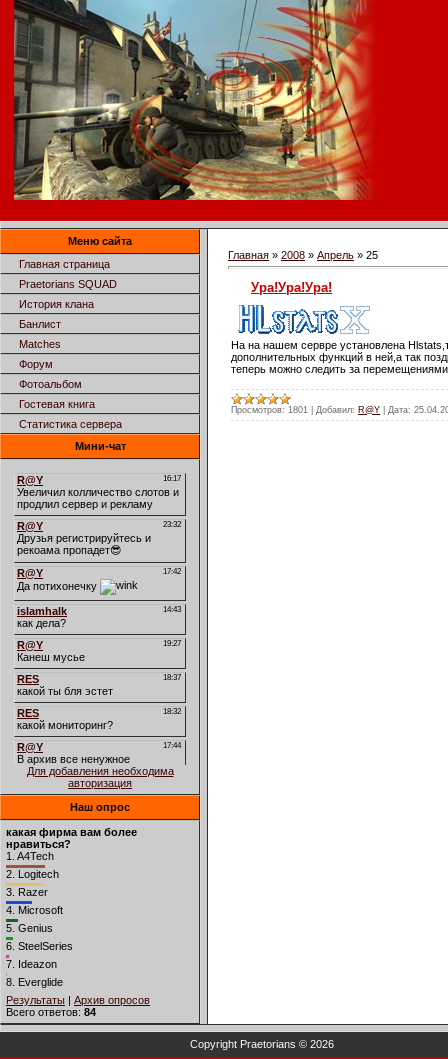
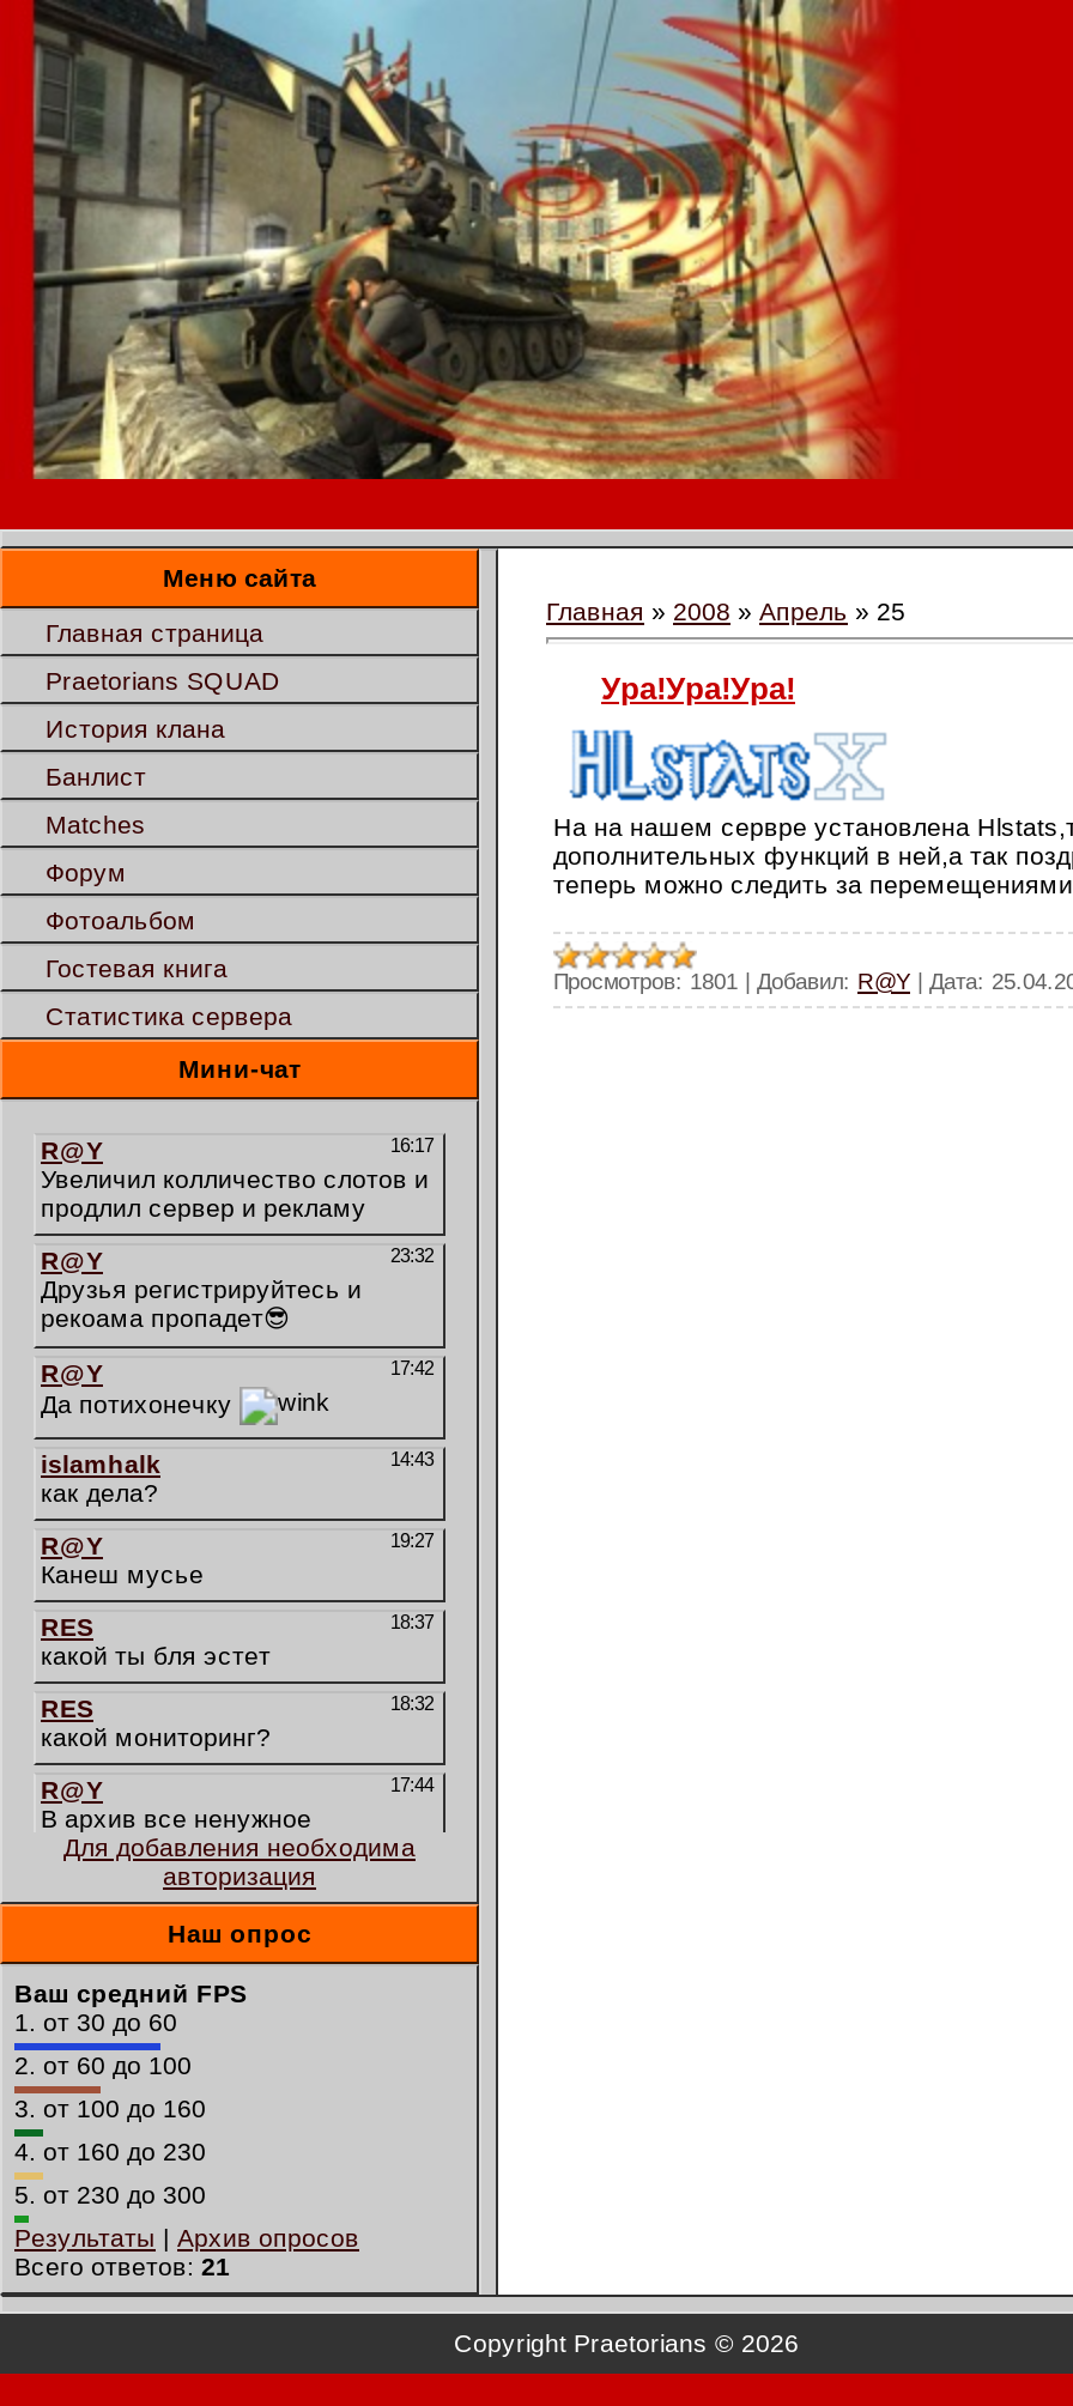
- какая фирма вам более
- нравиться?
- 1.A4Tech
- 2.Logitech
- 3. Razer
- 4.Microsoft
- 5.Genius
- 6. SteelSeries
- 7. Ideazon
- 8. Everglide
+ Ваш средний FPS
+ 1. от 30 до 60
+ 2.от 60 до 100
+ 3.от 100 до 160
+ 4.от 160 до 230
+ 5. от 230 до 300

- Всего ответов:84
+ Всего ответов:21
